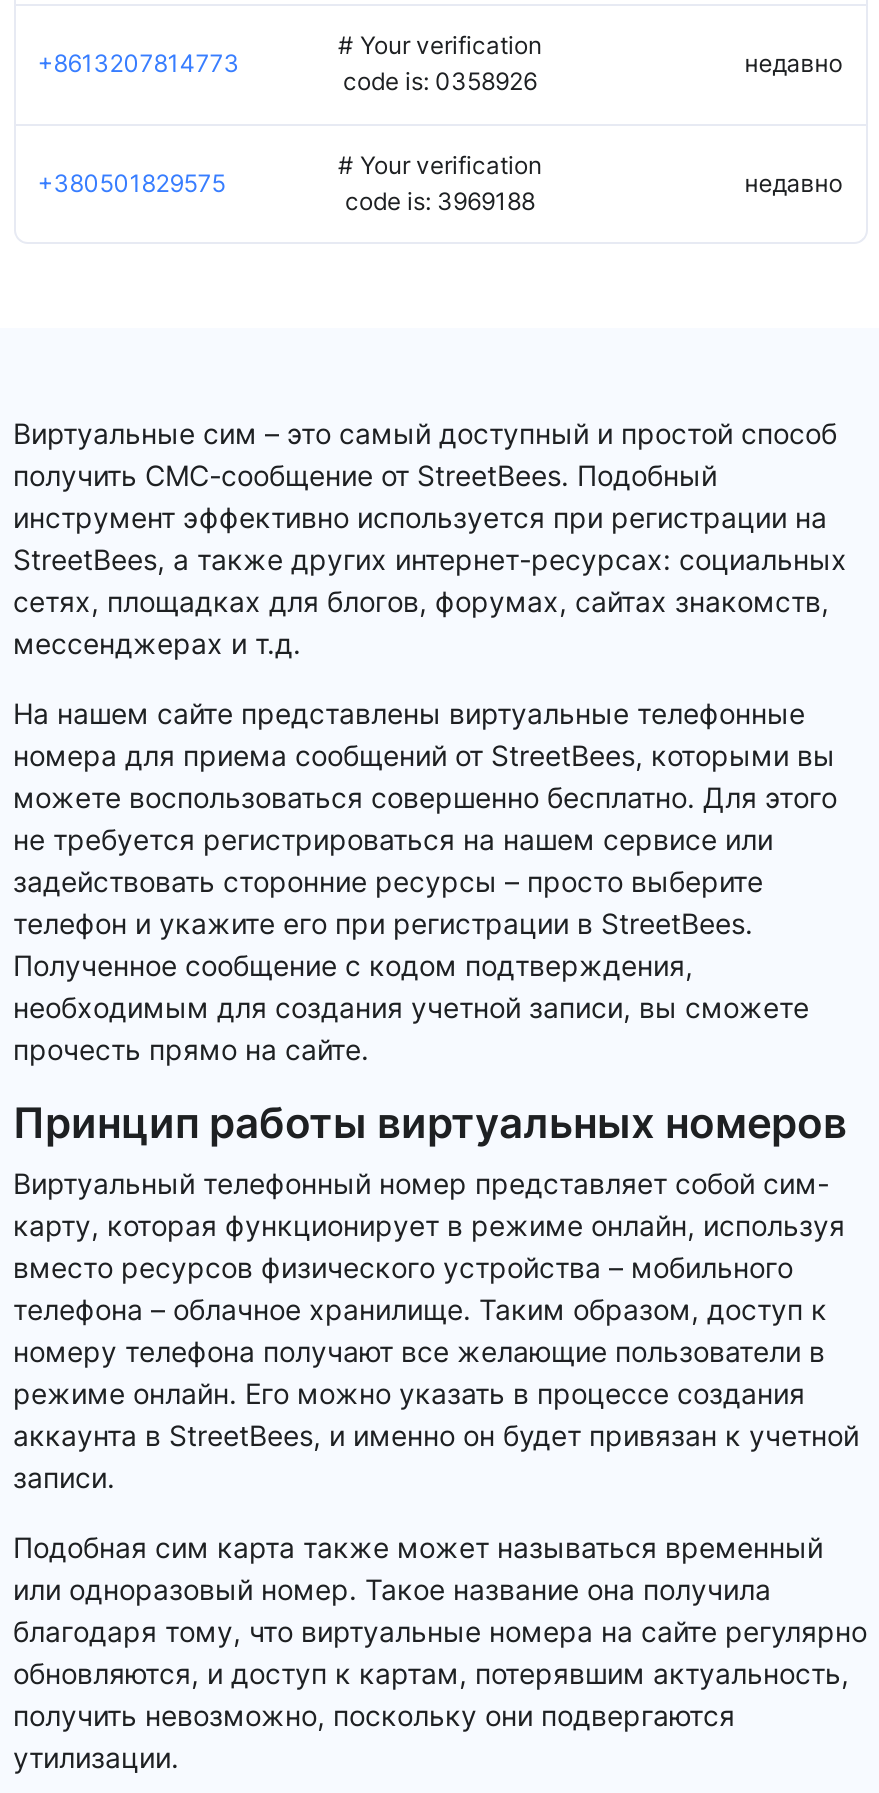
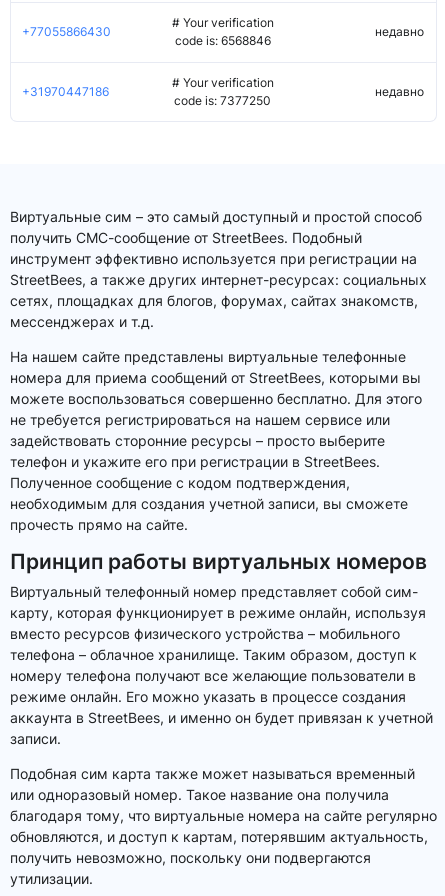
- +8613207814773
+ +77055866430

- code is: 0358926
+ code is: 6568846

- +380501829575
+ +31970447186

- code is: 3969188
+ code is: 7377250
